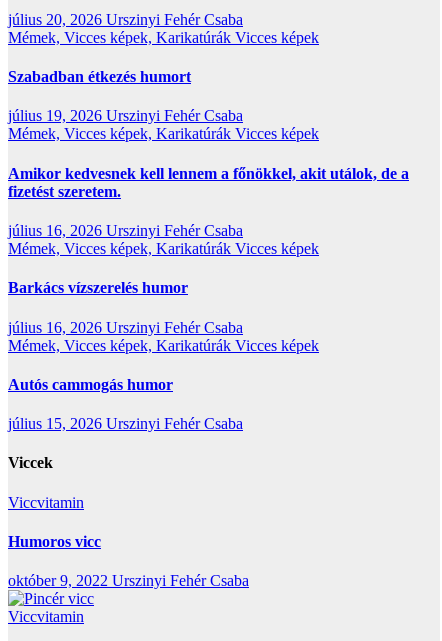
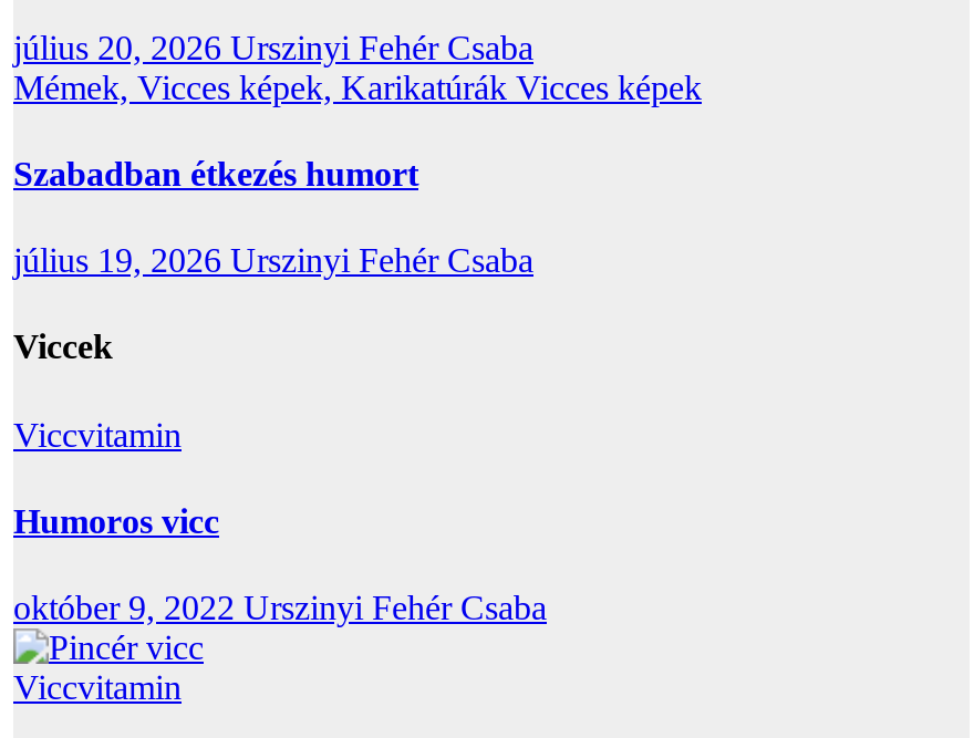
- Mémek, Vicces képek, Karikatúrák Vicces képek
- Amikor kedvesnek kell lennem a főnökkel, akit utálok, de a
- fizetést szeretem.
- július 16, 2026 Urszinyi Fehér Csaba
- Mémek, Vicces képek, Karikatúrák Vicces képek
- Barkács vízszerelés humor
- július 16, 2026 Urszinyi Fehér Csaba
- Mémek, Vicces képek, Karikatúrák Vicces képek
- Autós cammogás humor
- július 15, 2026 Urszinyi Fehér Csaba
